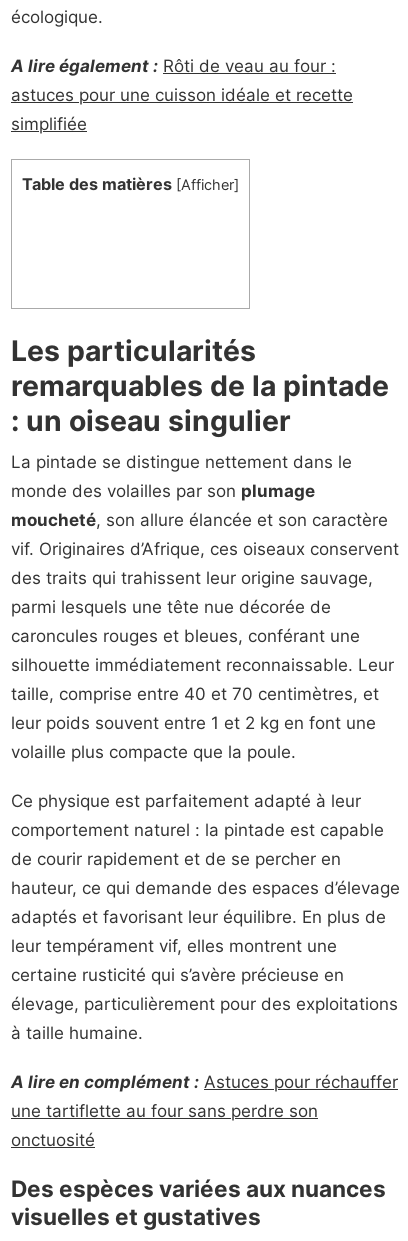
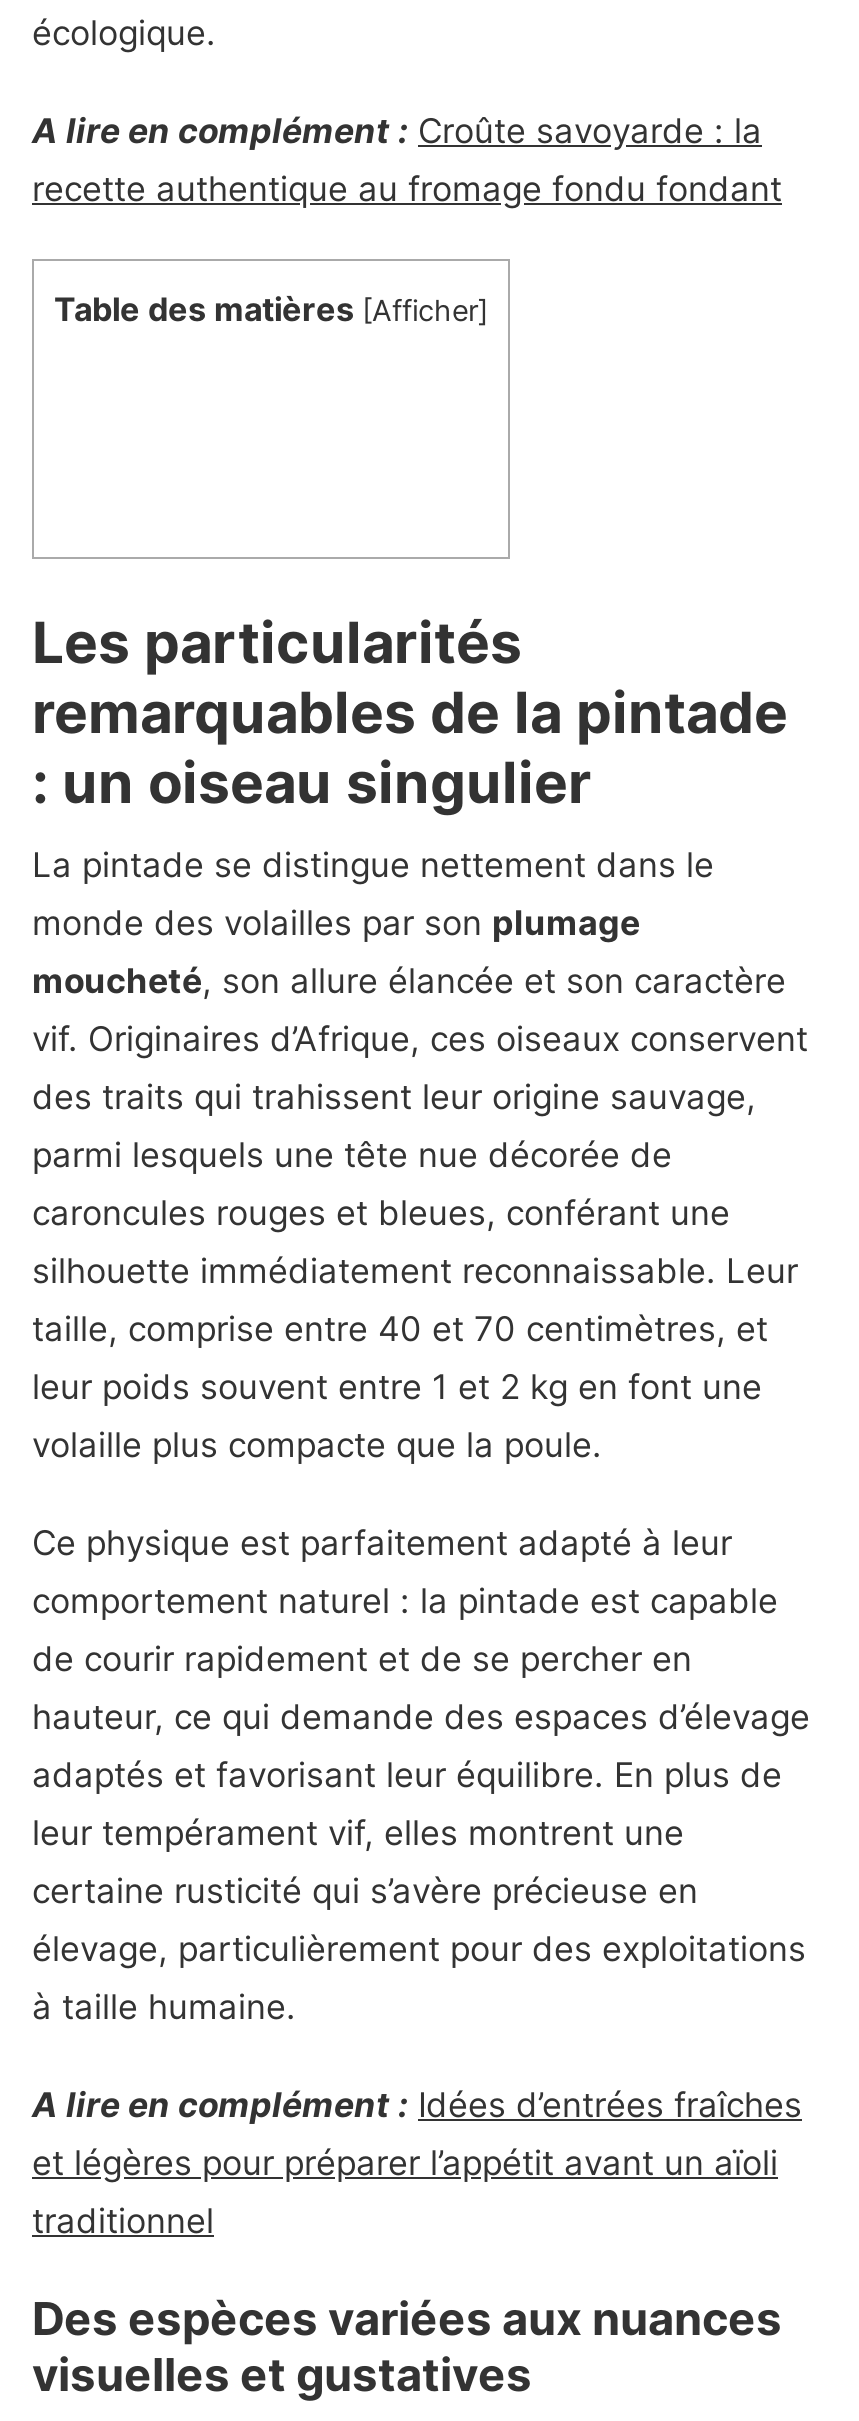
- A lire également : Rôti de veau au four :
- astuces pour une cuisson idéale et recette
- simplifiée
+ A lire en complément : Croûte savoyarde : la
+ recette authentique au fromage fondu fondant

- A lire en complément : Astuces pour réchauffer
- une tartiflette au four sans perdre son
- onctuosité
+ A lire en complément : Idées d’entrées fraîches
+ et légères pour préparer l’appétit avant un aïoli
+ traditionnel
